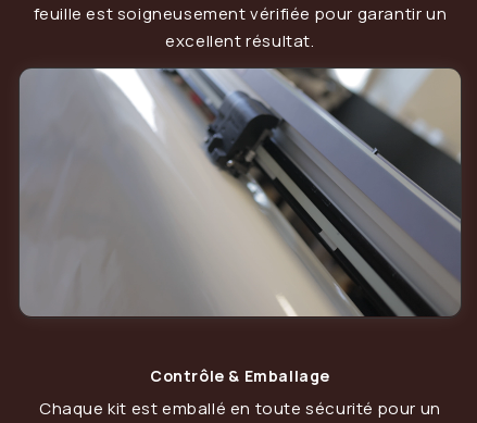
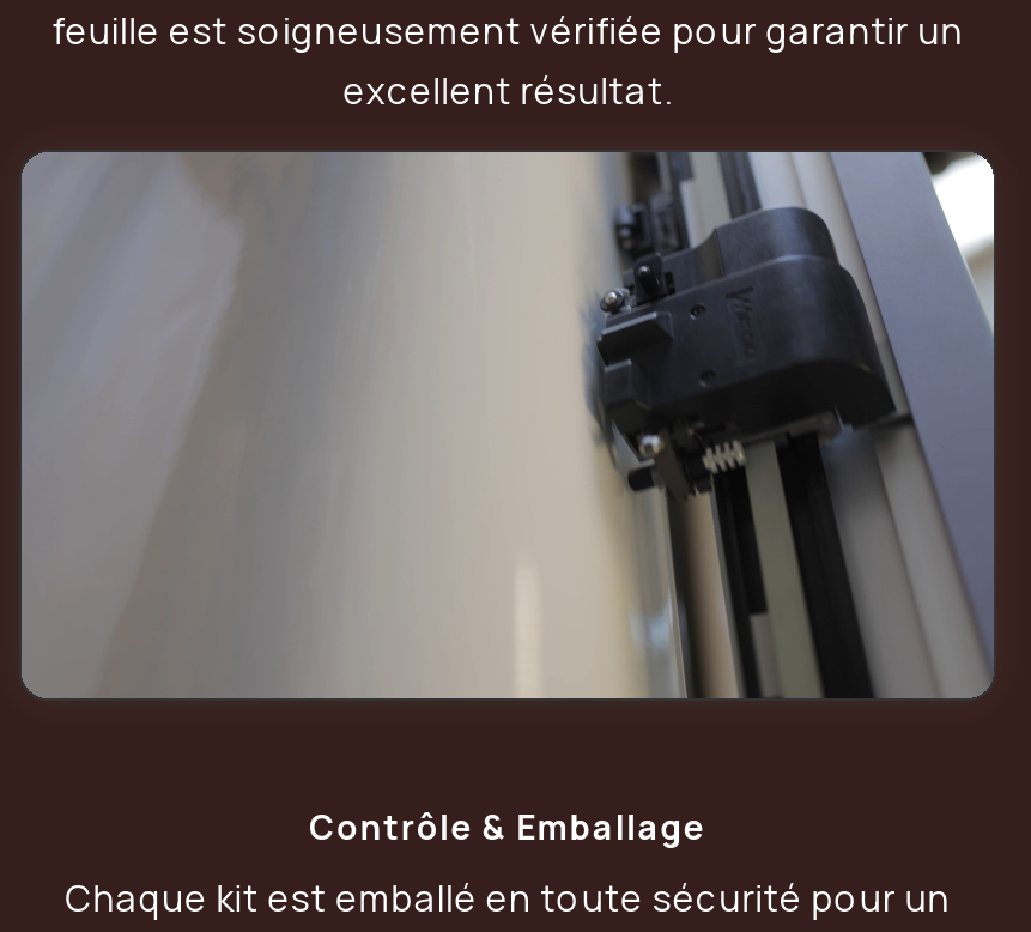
- [image]
+ [image]
